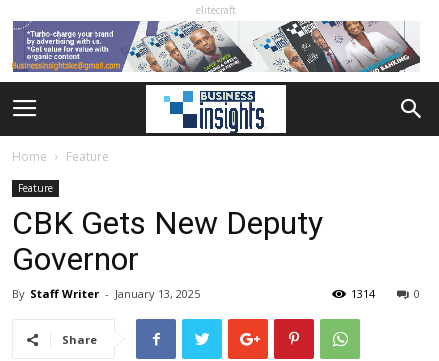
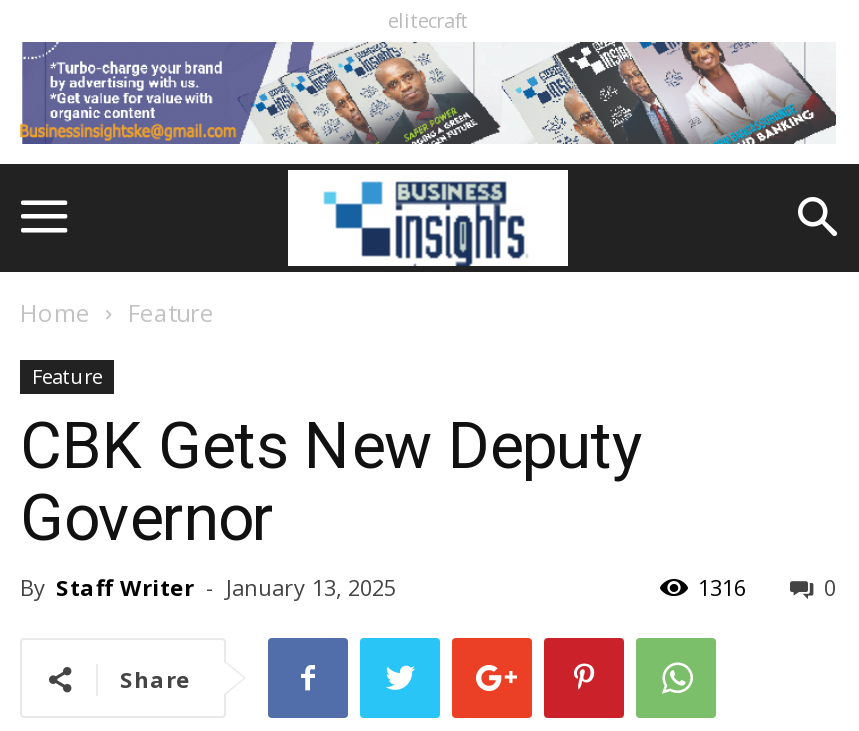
- 1314
+ 1316
